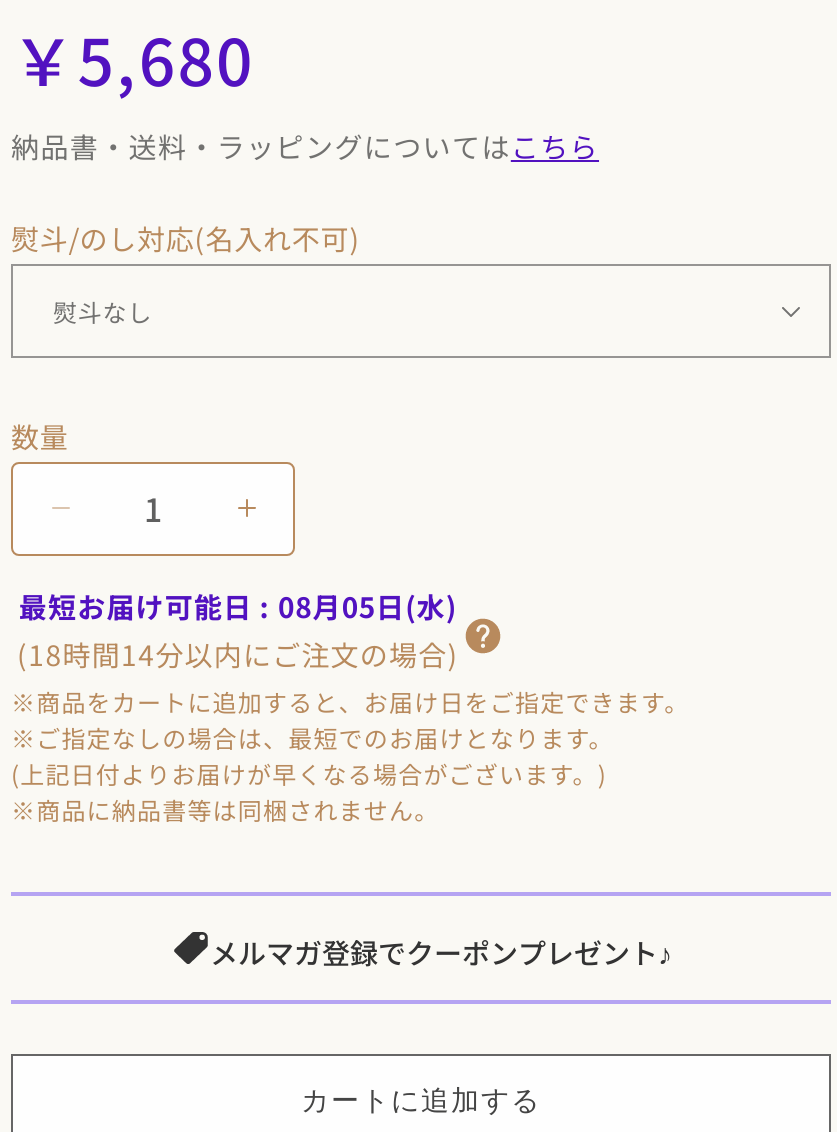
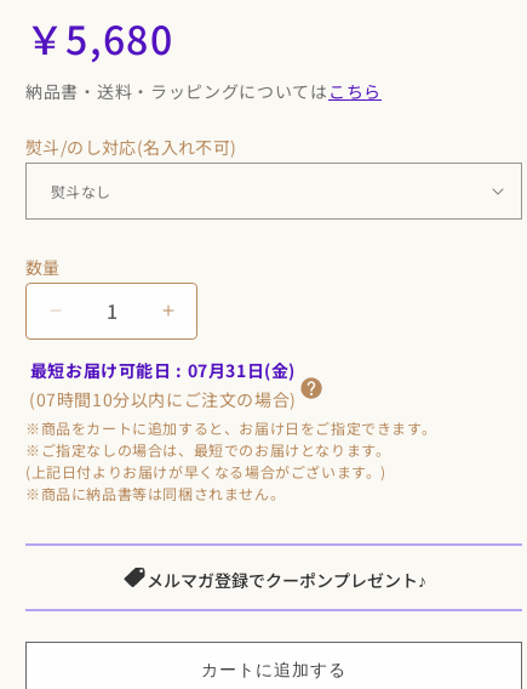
- 最短お届け可能日: 08月05日(水)
+ 最短お届け可能日: 07月31日(金)

- (18時間14分以内にご注文の場合)
+ (07時間10分以内にご注文の場合)
